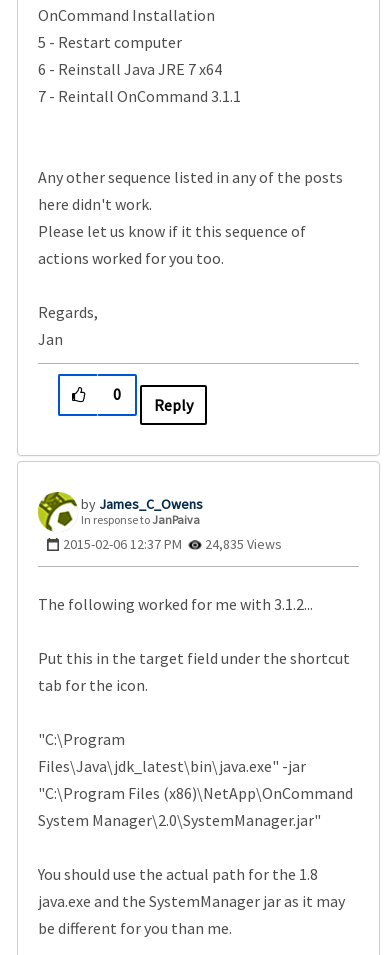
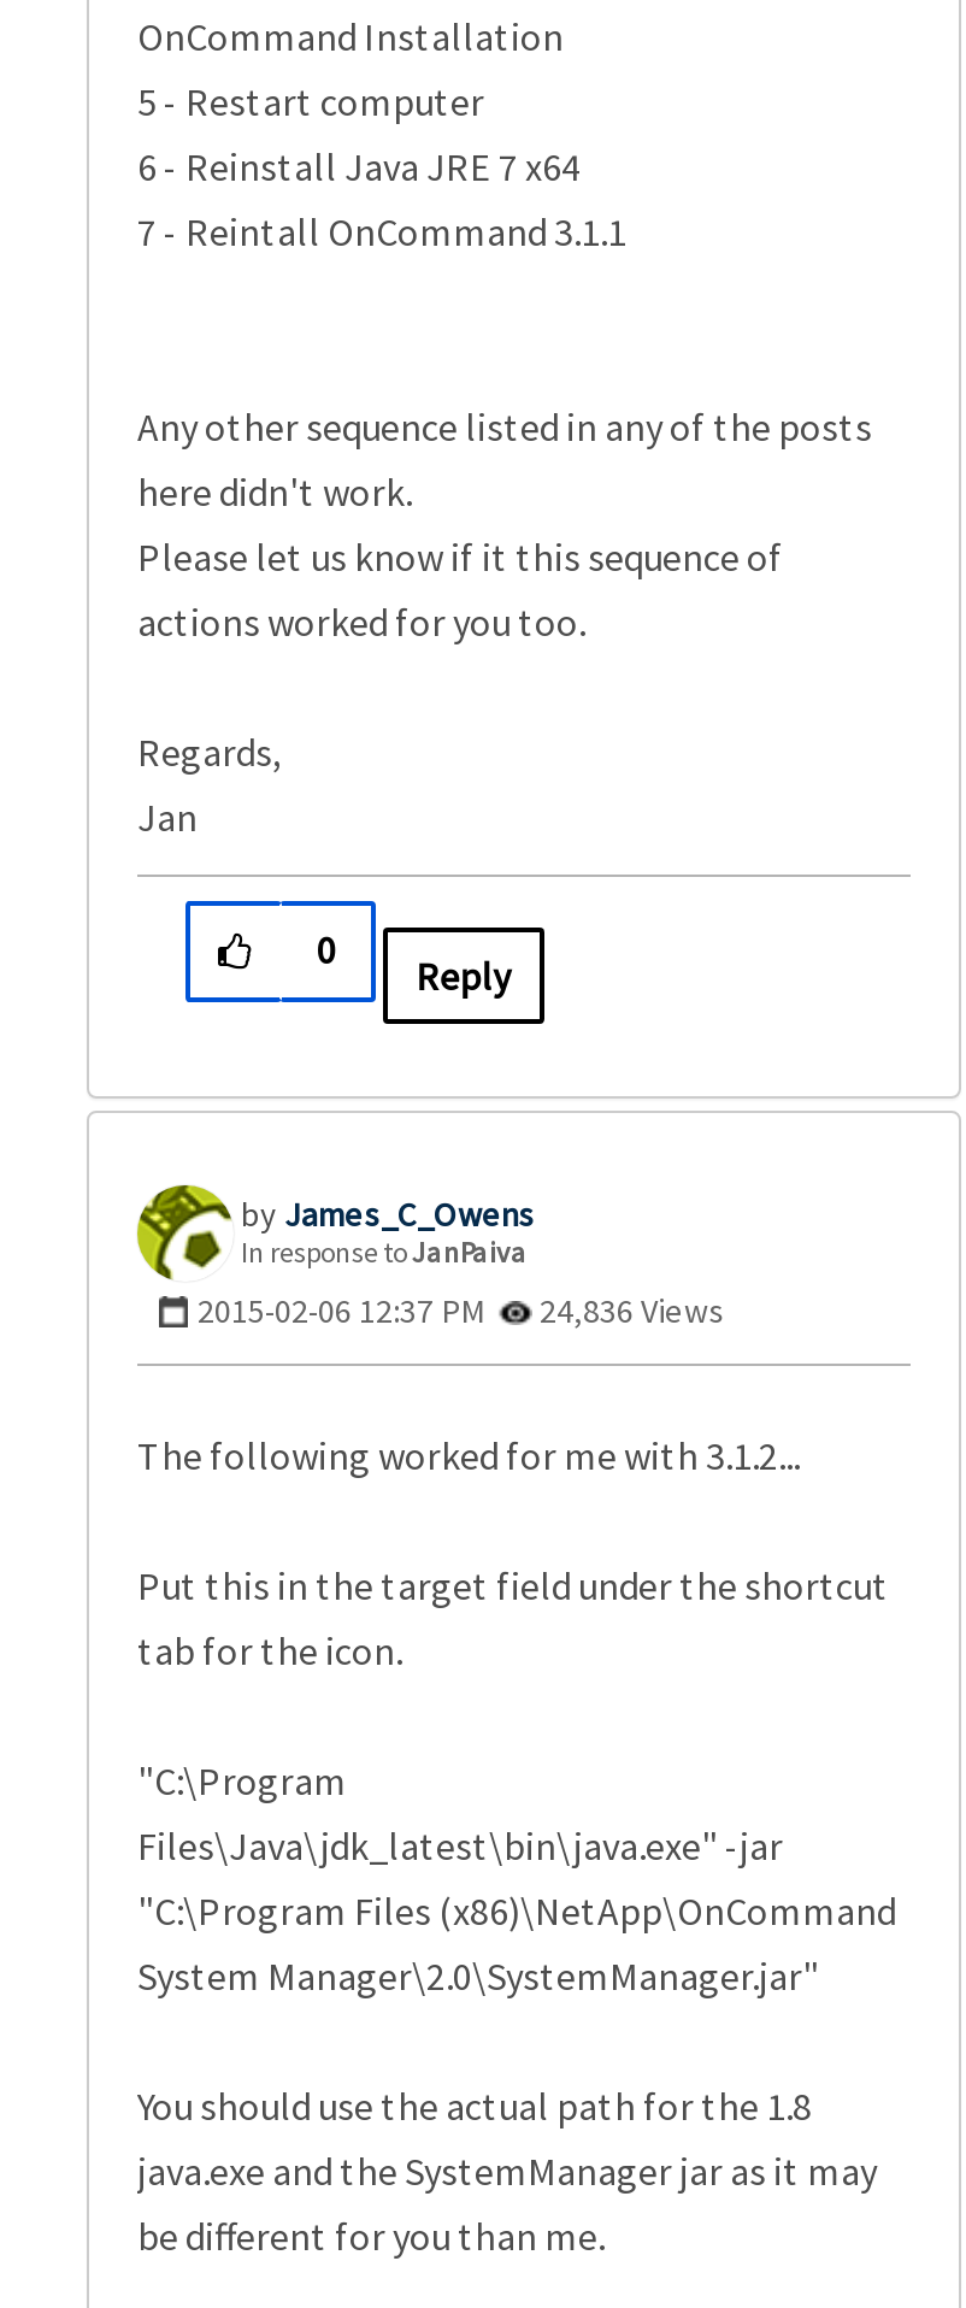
- 2015-02-06 12:37 PM 24,835 Views
+ 2015-02-06 12:37 PM 24,836 Views
